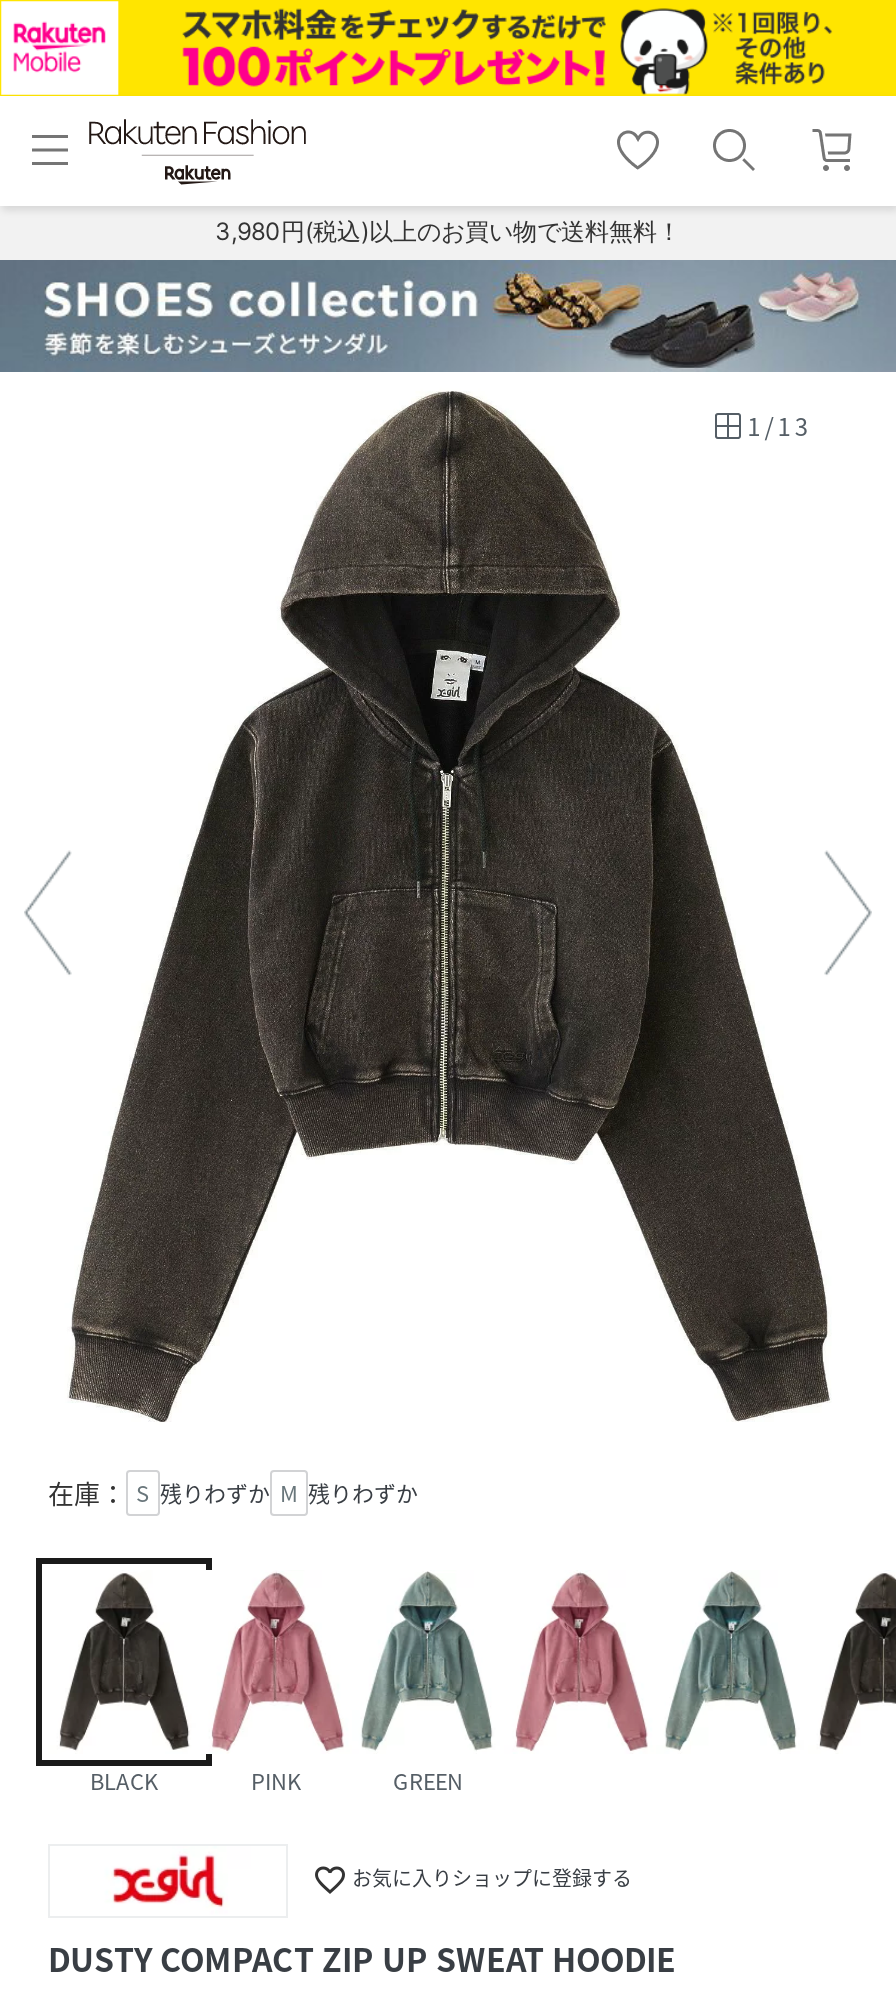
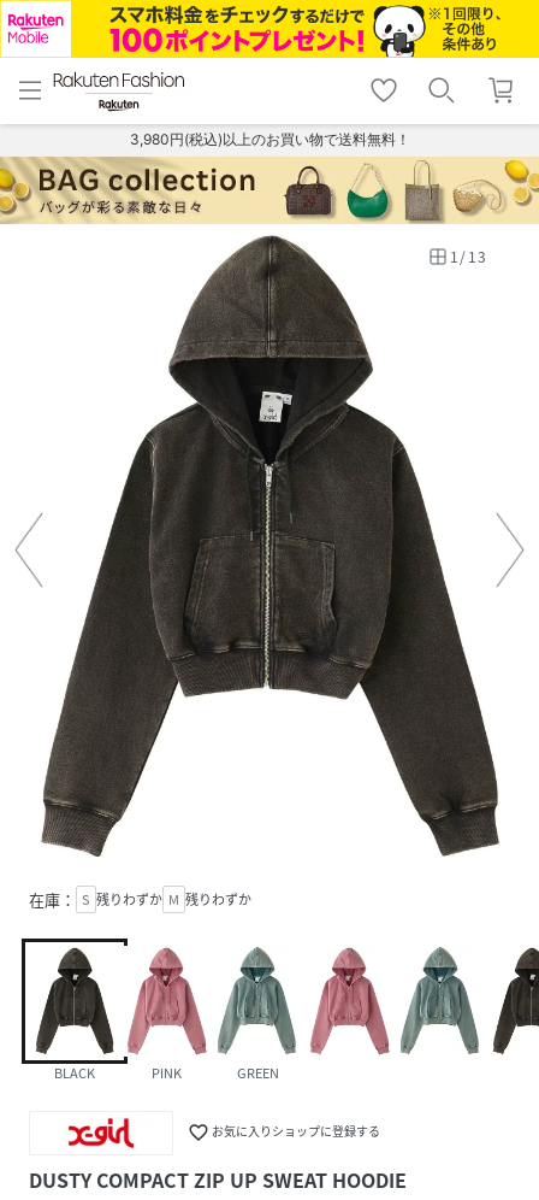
- [image]
+ [image]
